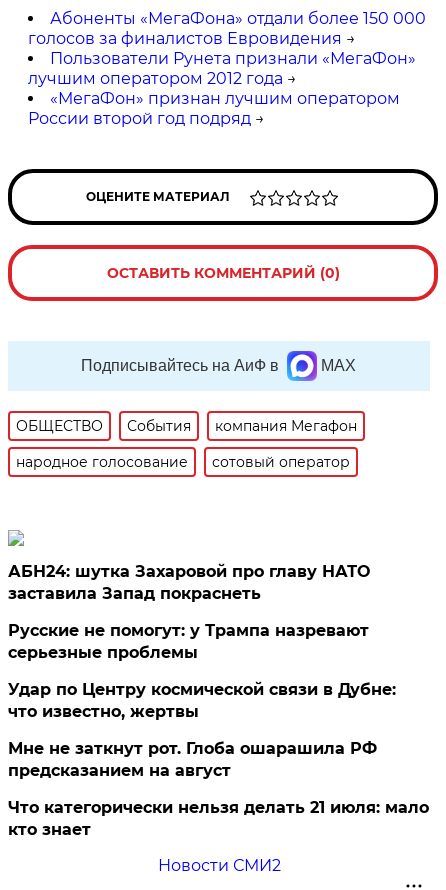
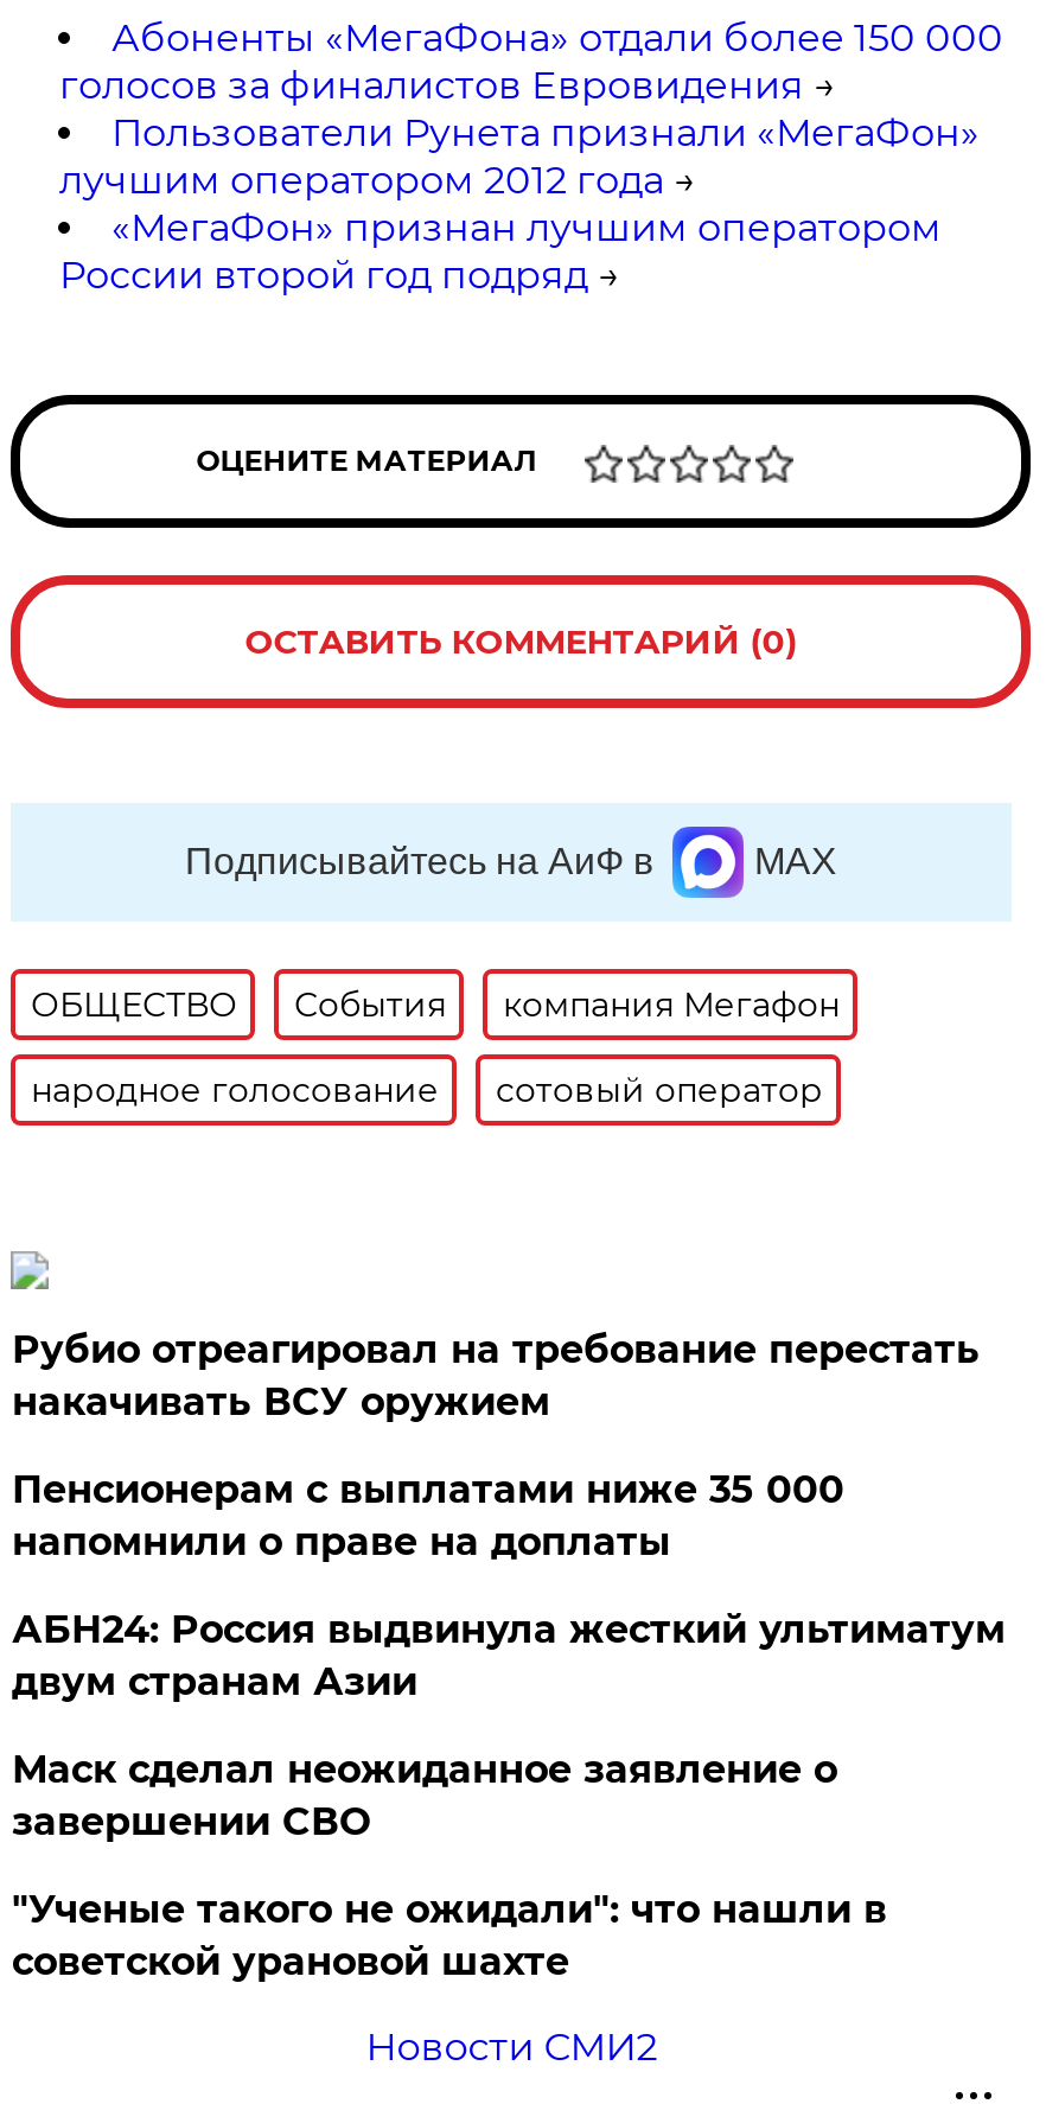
- АБН24: шутка Захаровой про главу НАТО
- заставила Запад покраснеть
+ Рубио отреагировал на требование перестать
+ накачивать ВСУ оружием

- Русские не помогут: у Трампа назревают
- серьезные проблемы
+ Пенсионерам с выплатами ниже 35 000
+ напомнили о праве на доплаты

- Удар по Центру космической связи в Дубне:
- что известно, жертвы
+ АБН24: Россия выдвинула жесткий ультиматум
+ двум странам Азии

- Мне не заткнут рот. Глоба ошарашила РФ
- предсказанием на август
+ Маск сделал неожиданное заявление о
+ завершении СВО

- Что категорически нельзя делать 21 июля: мало
- кто знает
+ "Ученые такого не ожидали": что нашли в
+ советской урановой шахте
